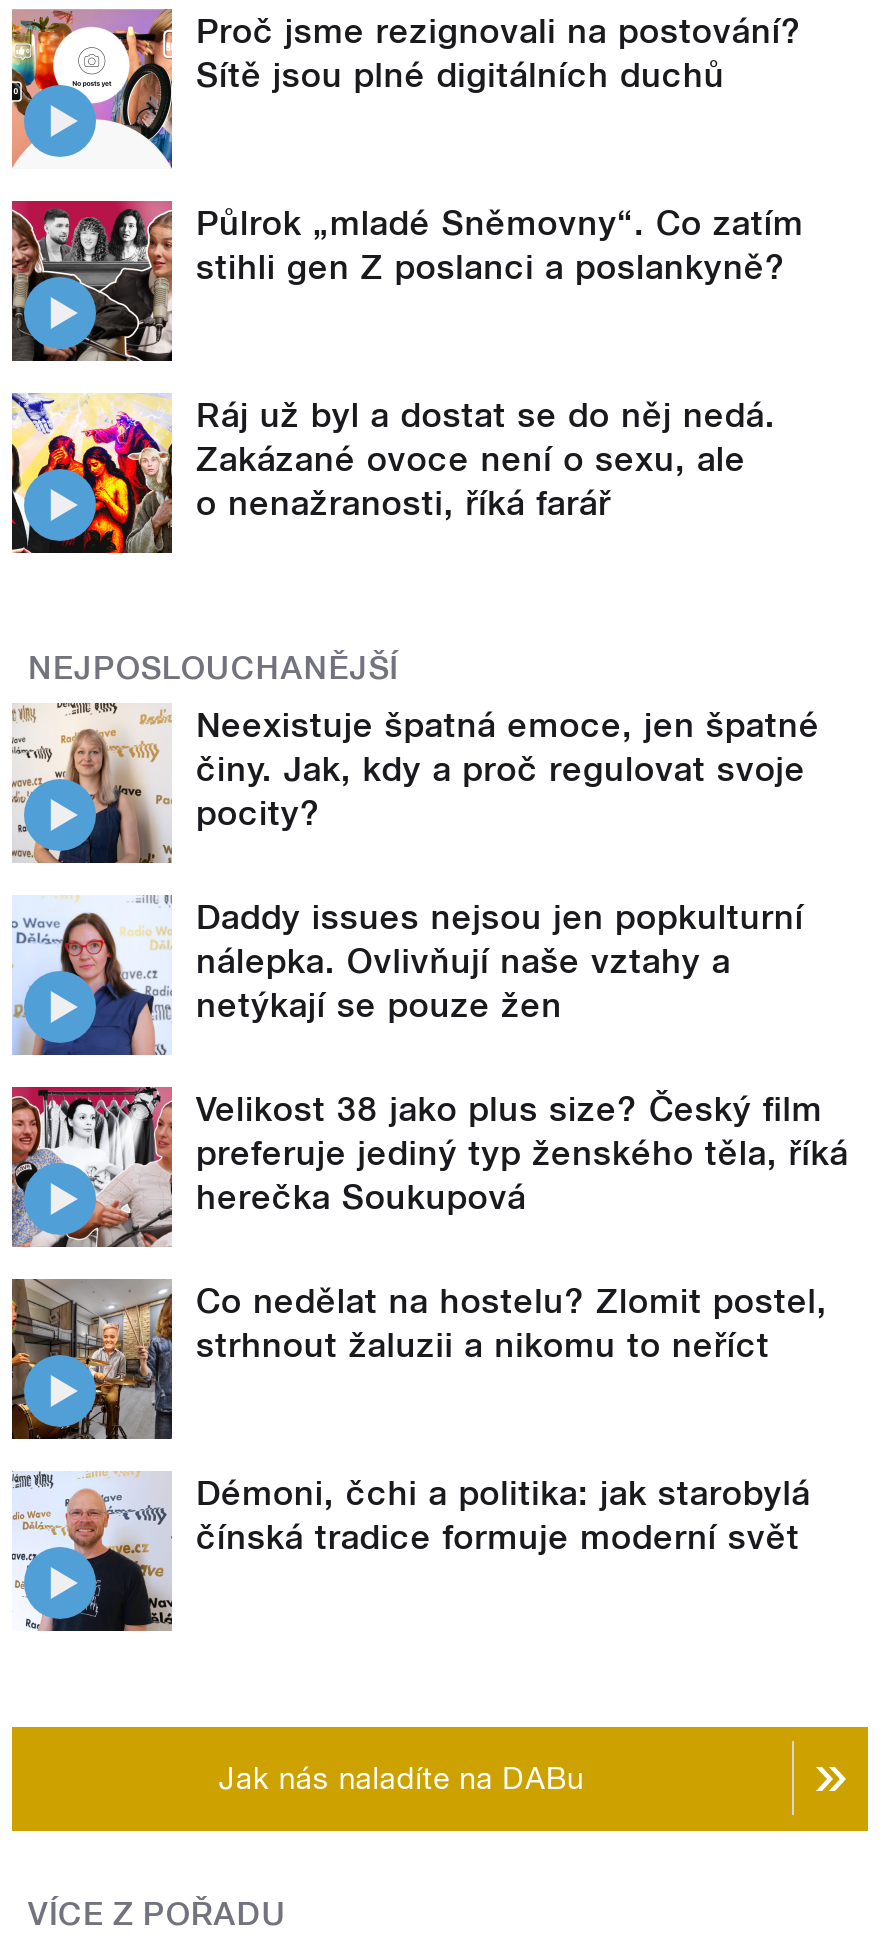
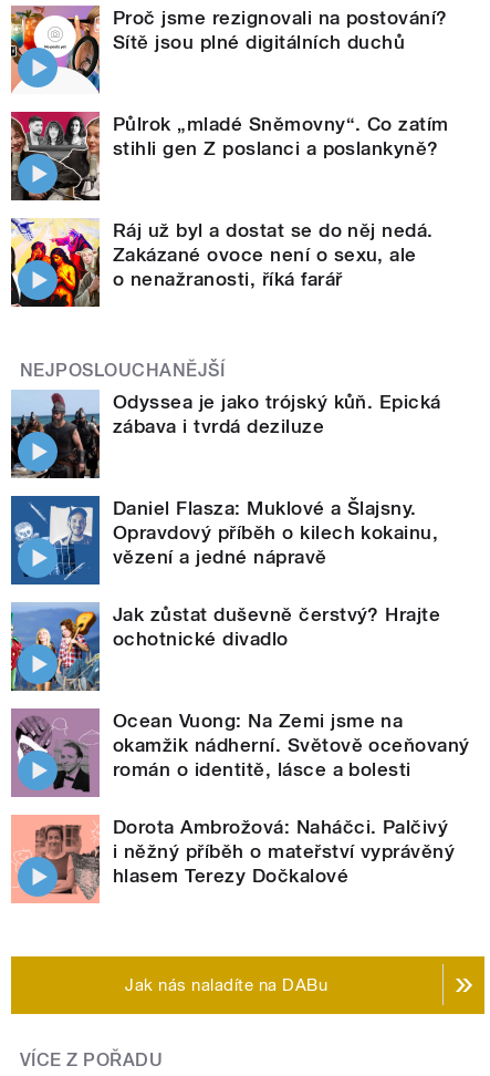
- [image]
- Neexistuje špatná emoce, jen špatné
- činy. Jak, kdy a proč regulovat svoje
- pocity?
+ [image]
+ Odyssea je jako trójský kůň. Epická
+ zábava i tvrdá deziluze

- [image]
- Daddy issues nejsou jen popkulturní
- nálepka. Ovlivňují naše vztahy a
- netýkají se pouze žen
+ [image]
+ Daniel Flasza: Muklové a Šlajsny.
+ Opravdový příběh o kilech kokainu,
+ vězení a jedné nápravě

- [image]
- Velikost 38 jako plus size? Český film
- preferuje jediný typ ženského těla, říká
- herečka Soukupová
+ [image]
+ Jak zůstat duševně čerstvý? Hrajte
+ ochotnické divadlo

- [image]
- Co nedělat na hostelu? Zlomit postel,
- strhnout žaluzii a nikomu to neříct
+ [image]
+ Ocean Vuong: Na Zemi jsme na
+ okamžik nádherní. Světově oceňovaný
+ román o identitě, lásce a bolesti

- [image]
- Démoni, čchi a politika: jak starobylá
- čínská tradice formuje moderní svět
+ [image]
+ Dorota Ambrožová: Naháčci. Palčivý
+ i něžný příběh o mateřství vyprávěný
+ hlasem Terezy Dočkalové
